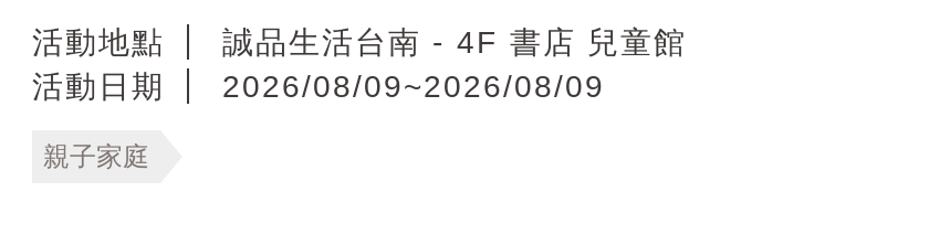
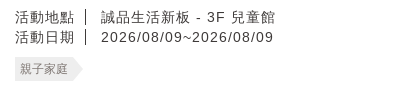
- 誠品生活台南 - 4F 書店 兒童館
+ 誠品生活新板 - 3F 兒童館
